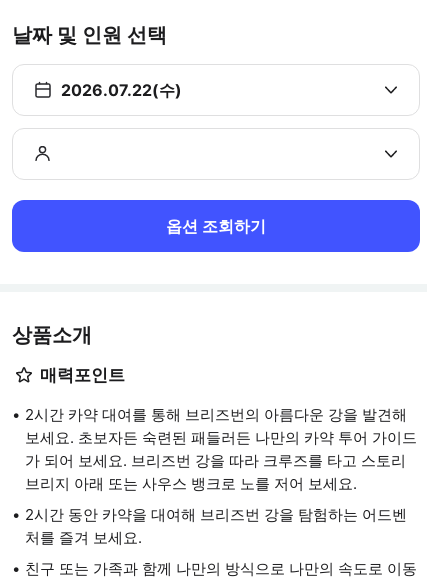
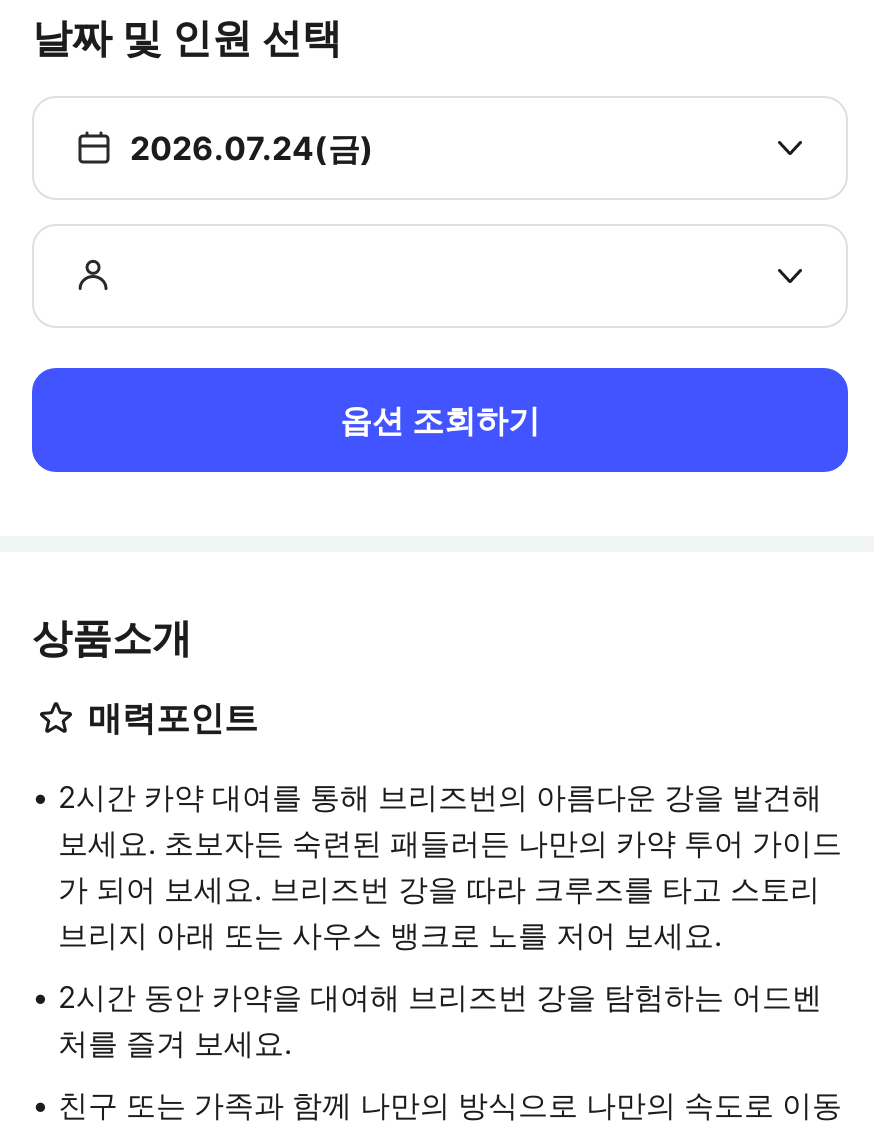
- 2026.07.22(수)
+ 2026.07.24(금)
